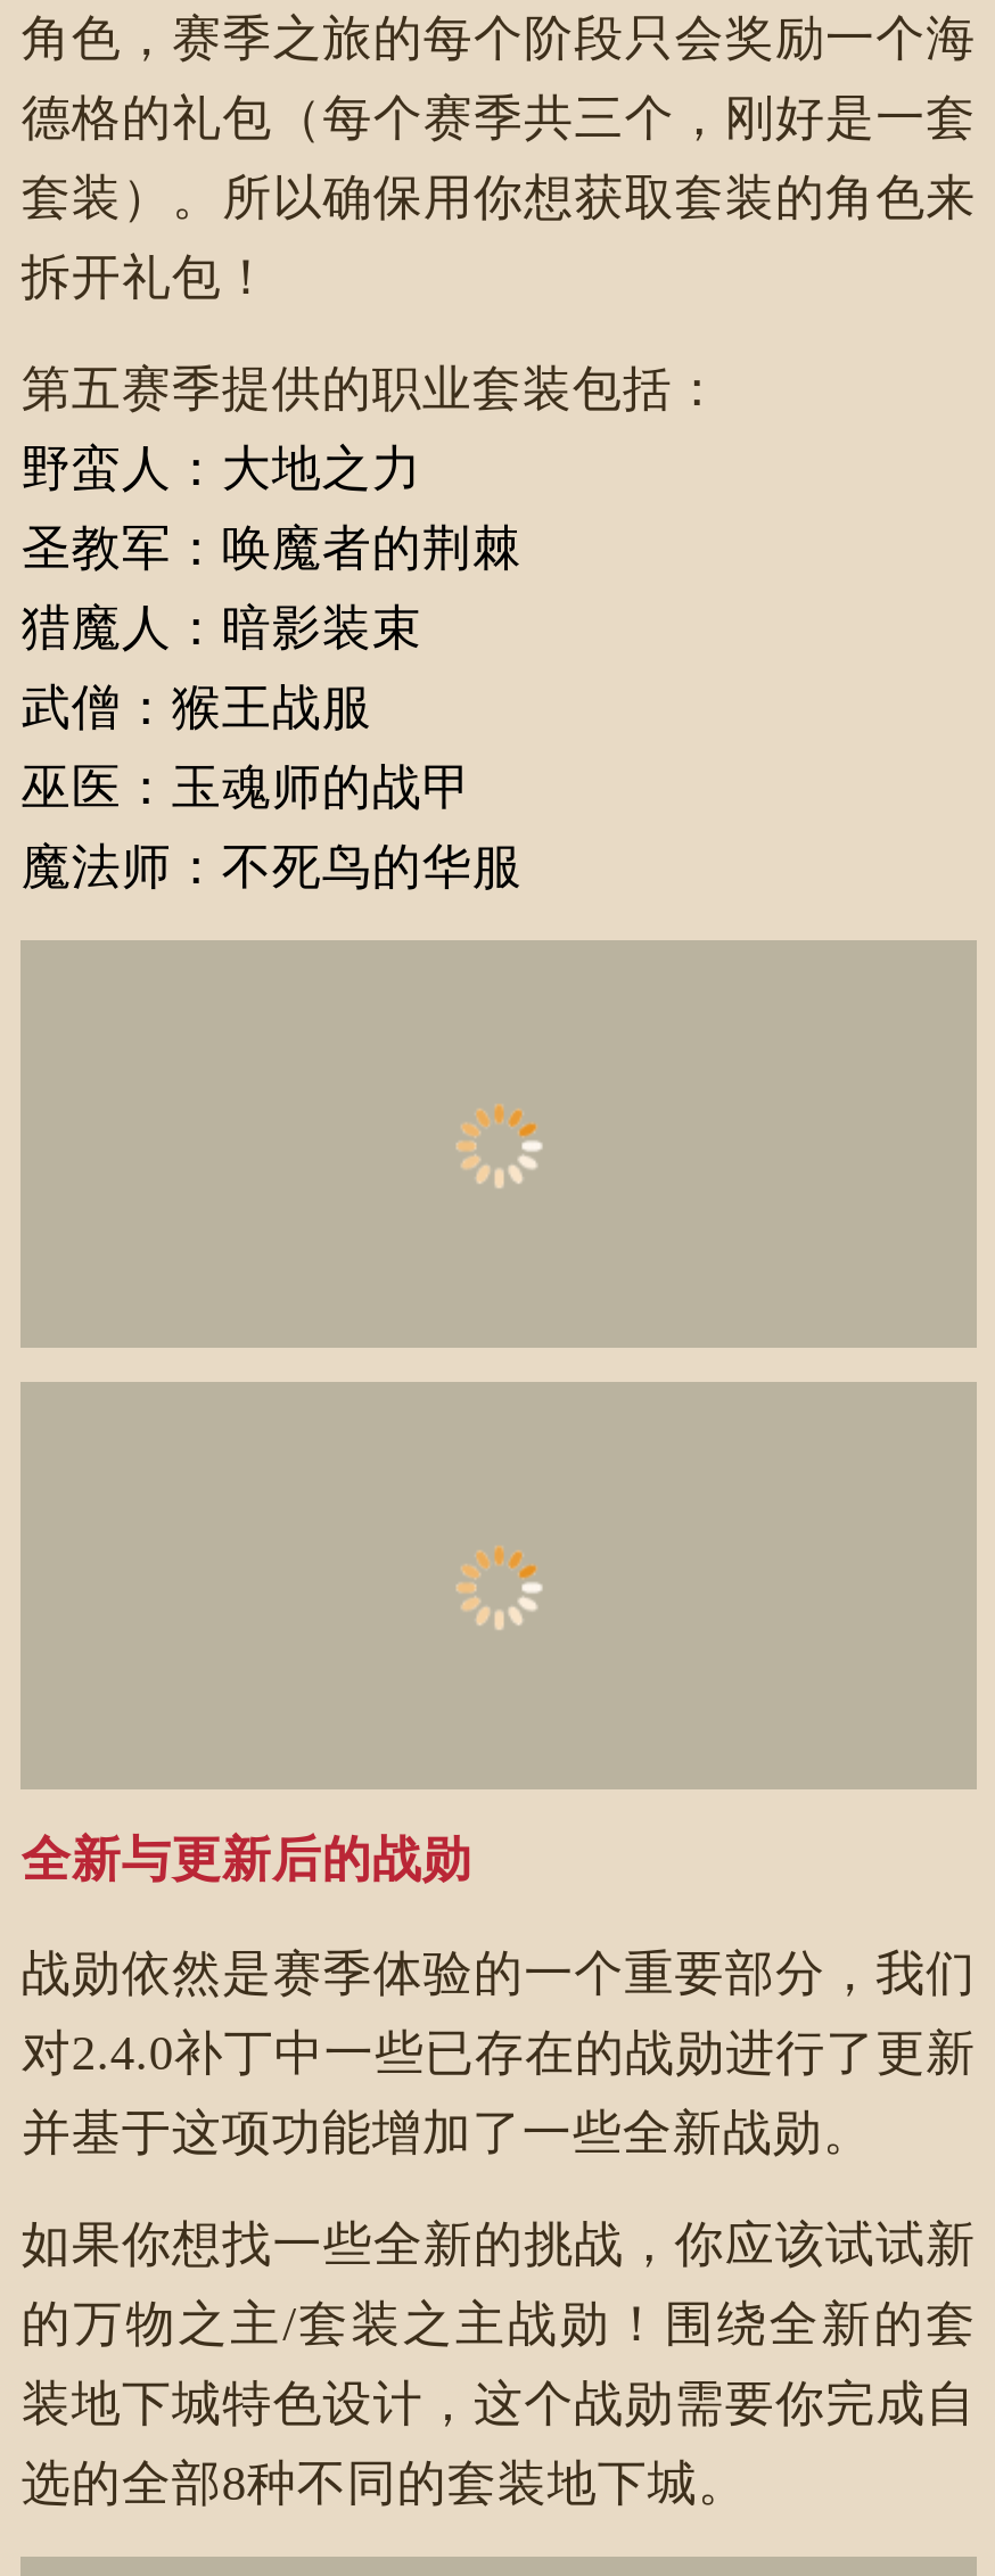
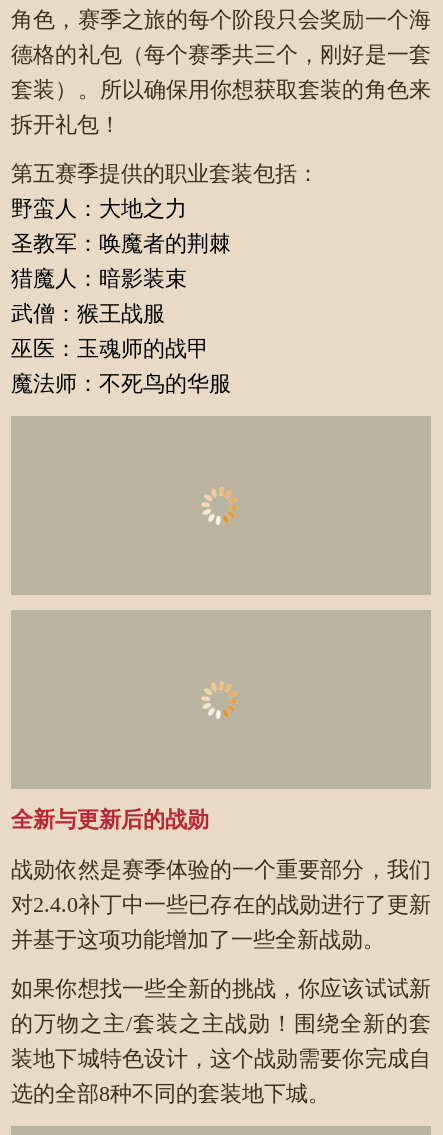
- [image]
+ [image]

- [image]
+ [image]
